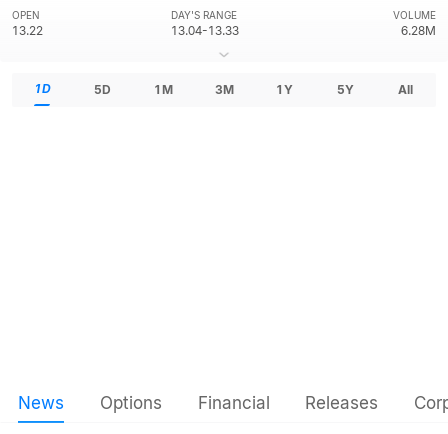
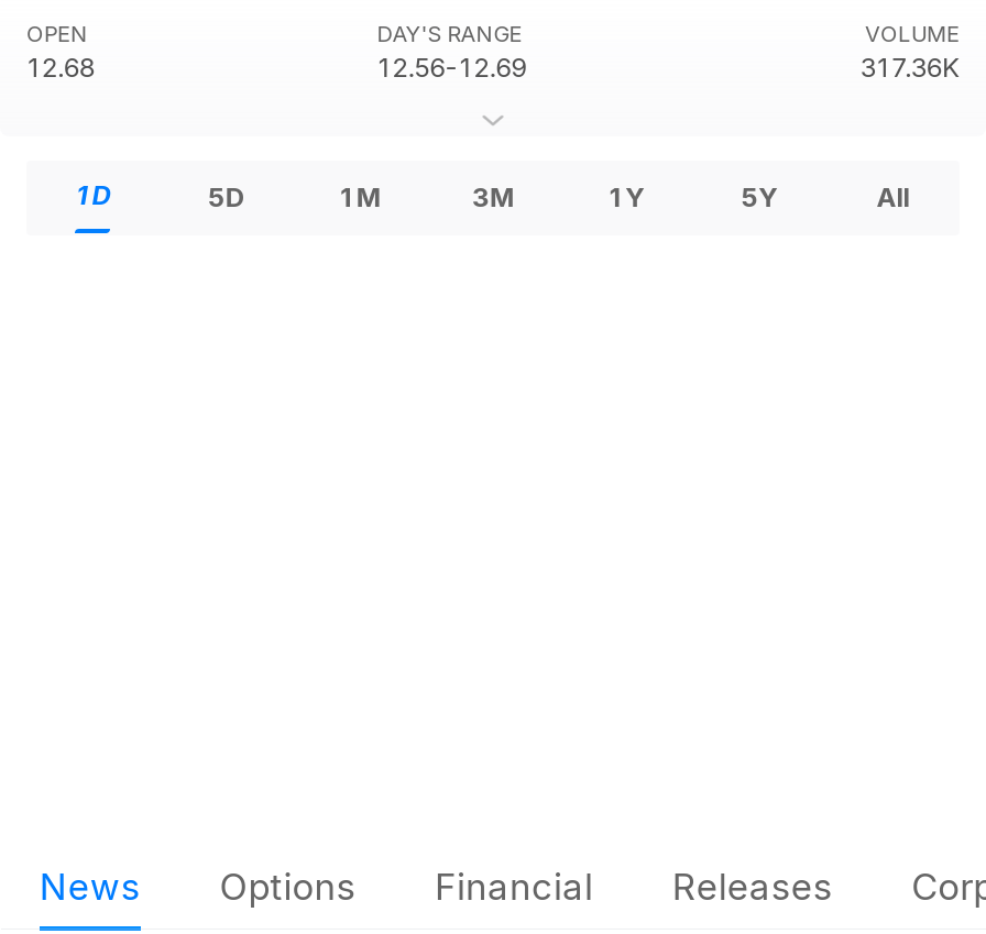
- 13.22
+ 12.68

- 13.04-13.33
+ 12.56-12.69

- 6.28M
+ 317.36K
